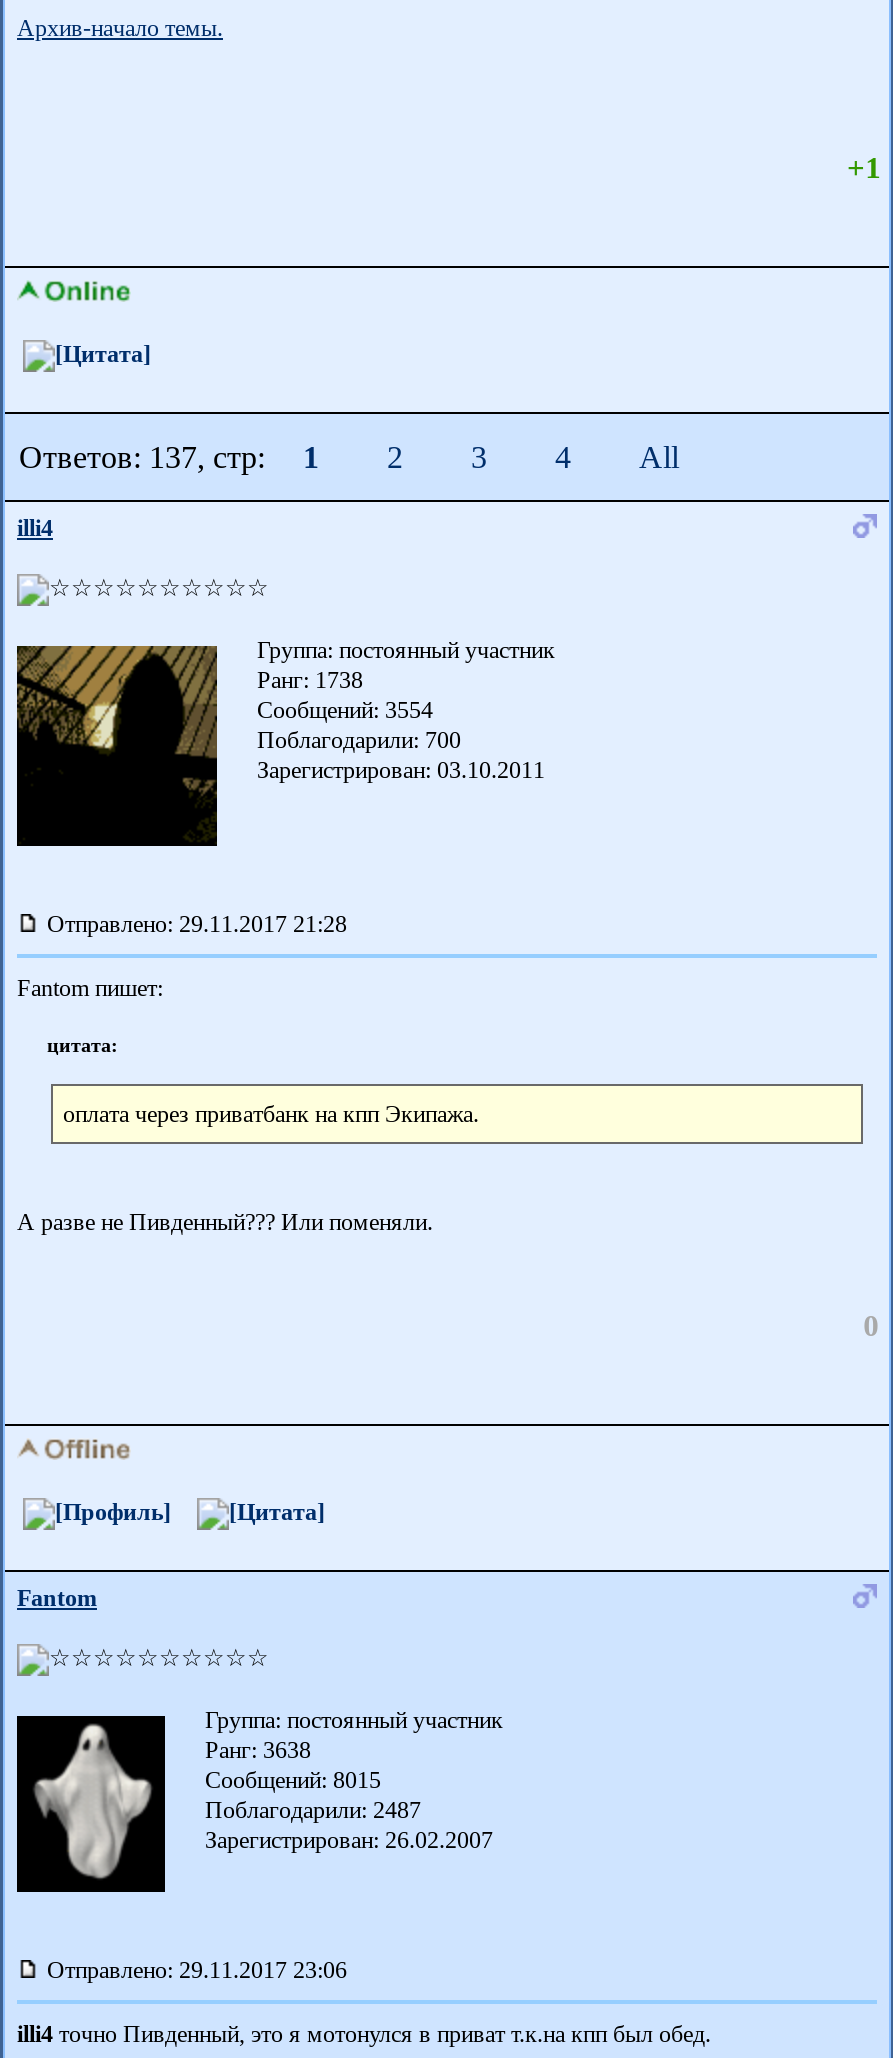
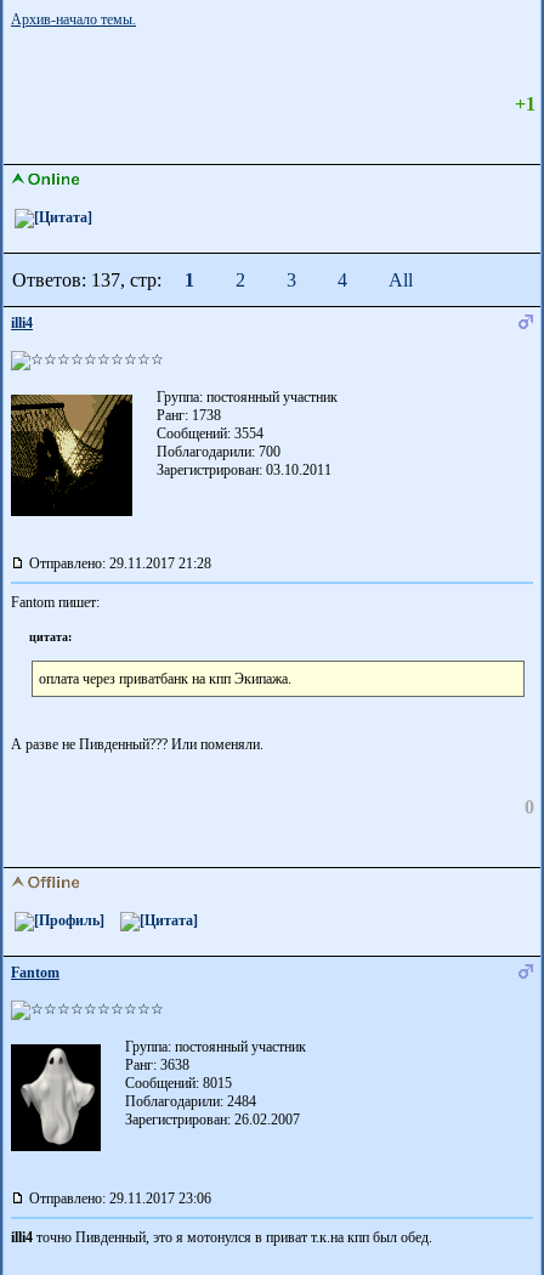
- [image]
+ [image]

- Поблагодарили: 2487
+ Поблагодарили: 2484
